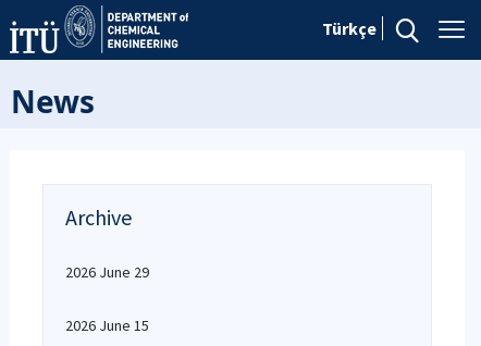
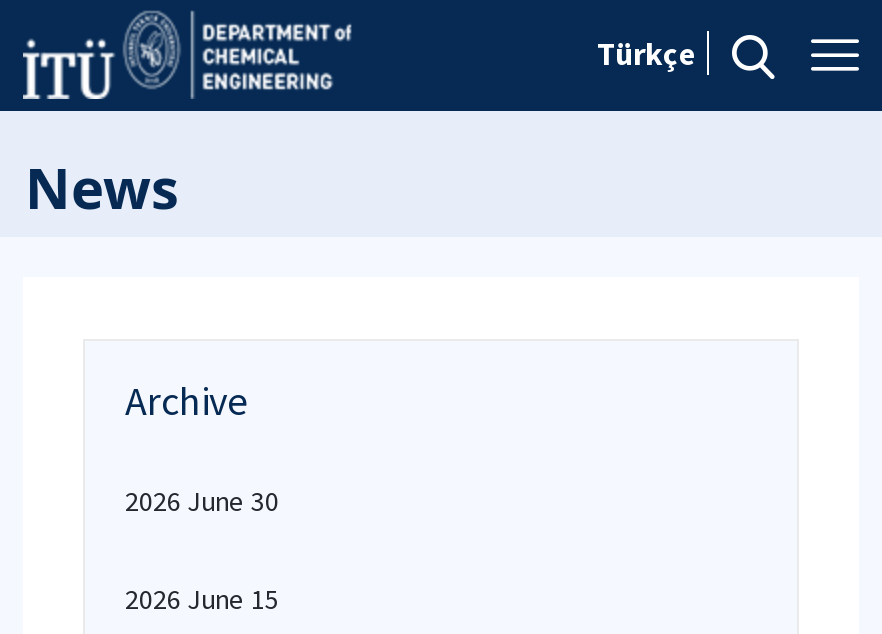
- 2026 June 29
+ 2026 June 30
